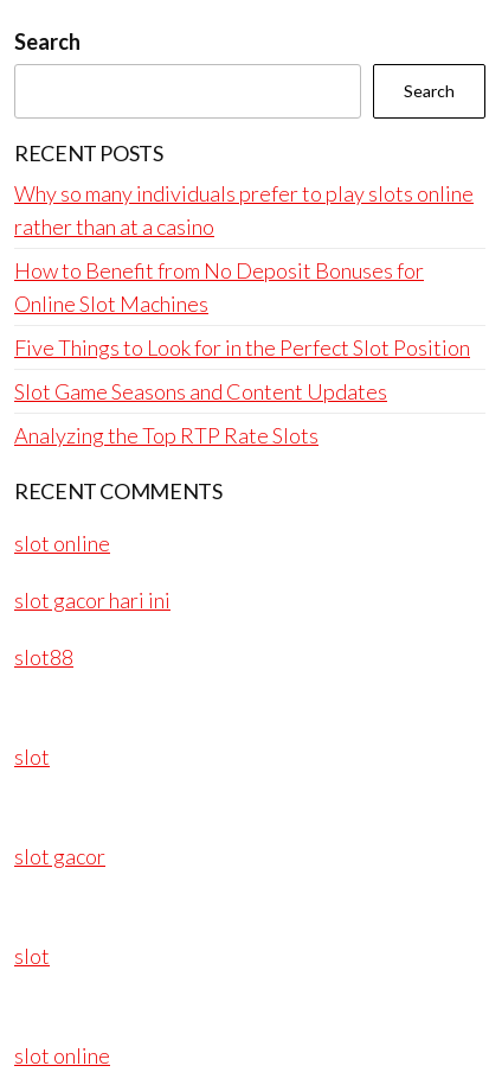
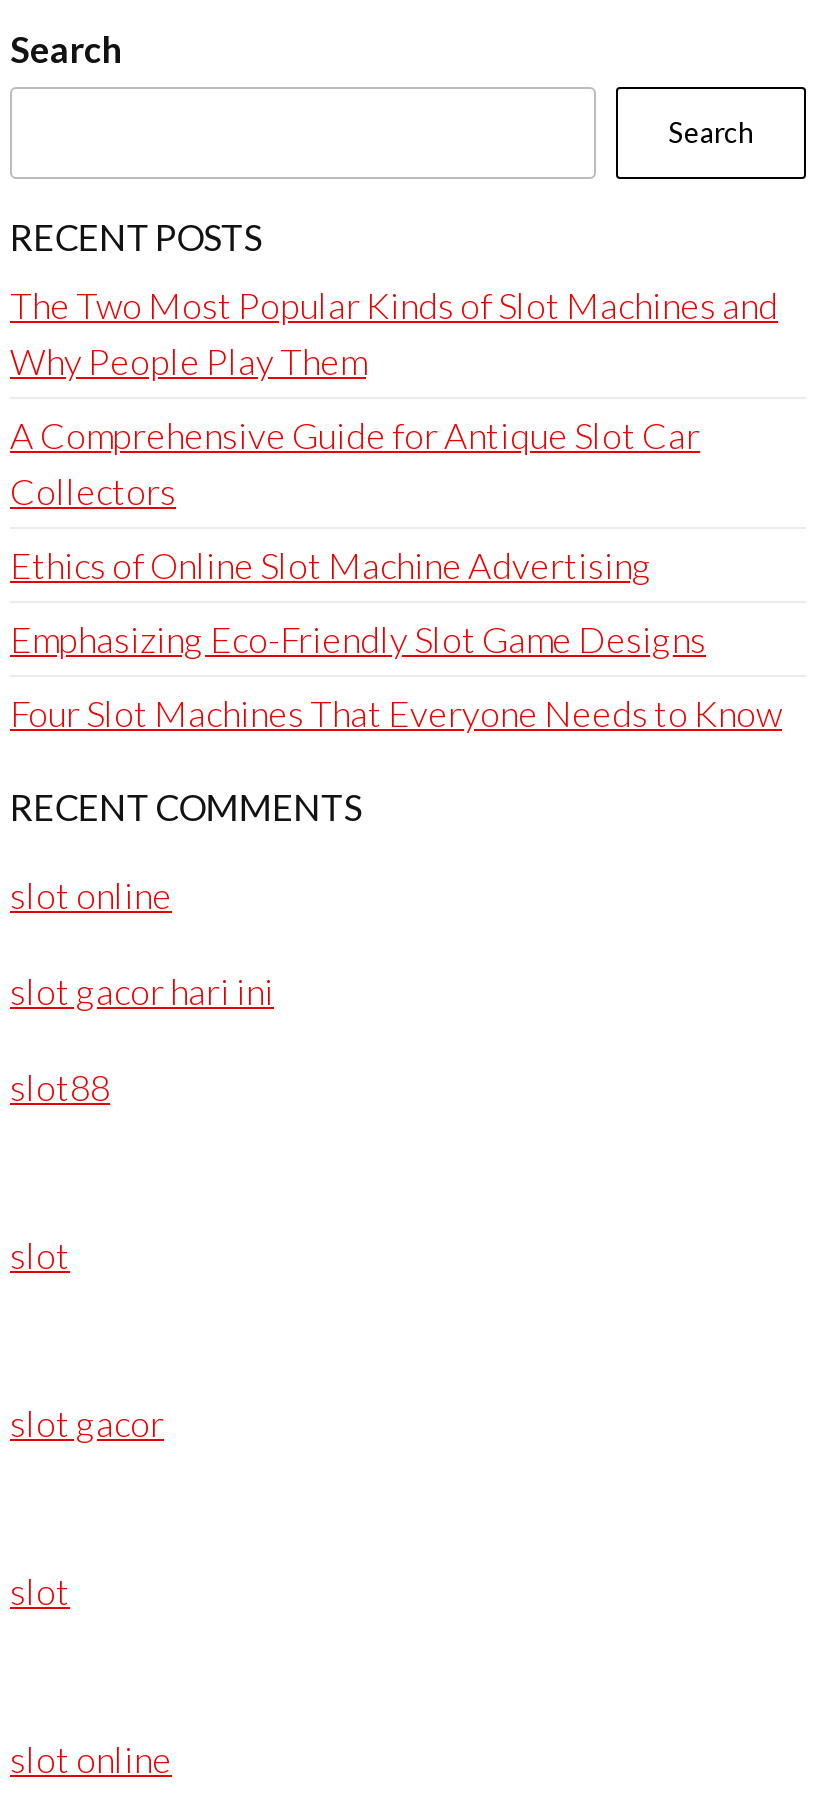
- Why so many individuals prefer to play slots online
- rather than at a casino
+ The Two Most Popular Kinds of Slot Machines and
+ Why People Play Them

- How to Benefit from No Deposit Bonuses for
- Online Slot Machines
+ A Comprehensive Guide for Antique Slot Car
+ Collectors

- Five Things to Look for in the Perfect Slot Position
+ Ethics of Online Slot Machine Advertising

- Slot Game Seasons and Content Updates
+ Emphasizing Eco-Friendly Slot Game Designs

- Analyzing the Top RTP Rate Slots
+ Four Slot Machines That Everyone Needs to Know
